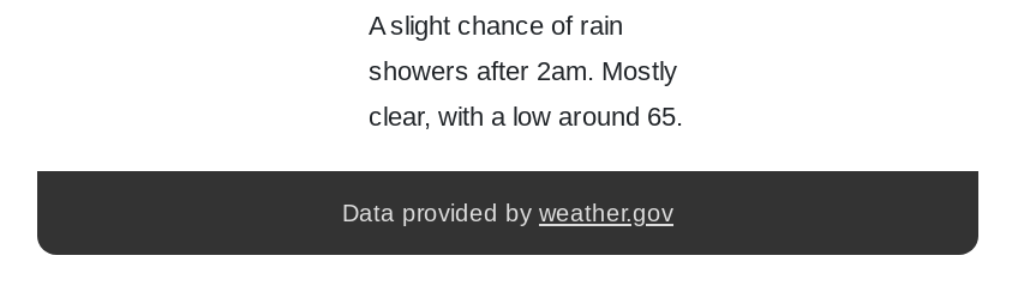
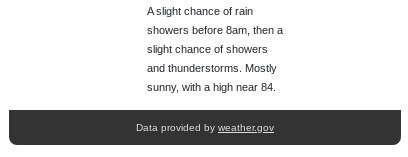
- showers after 2am. Mostly
- clear, with a low around 65.
+ showers before 8am, then a
+ slight chance of showers
+ and thunderstorms. Mostly
+ sunny, with a high near 84.
